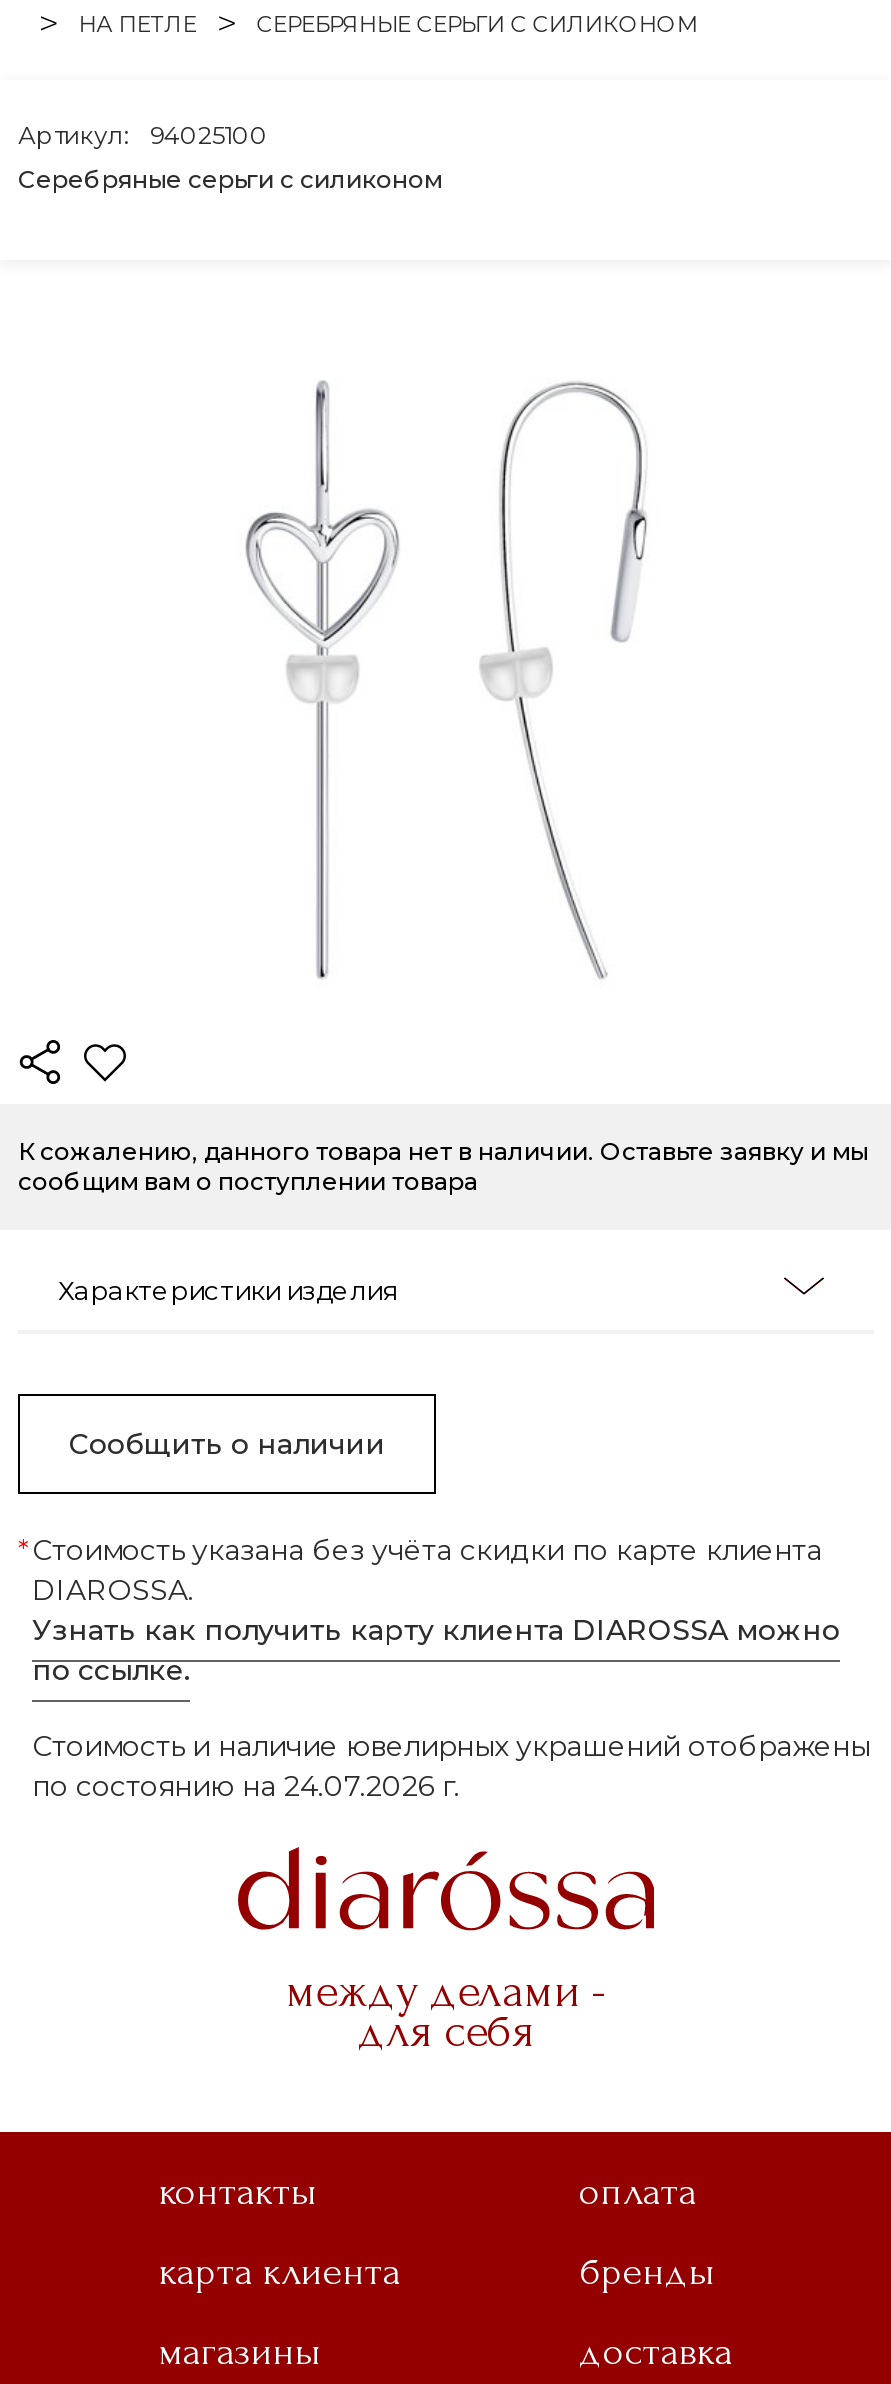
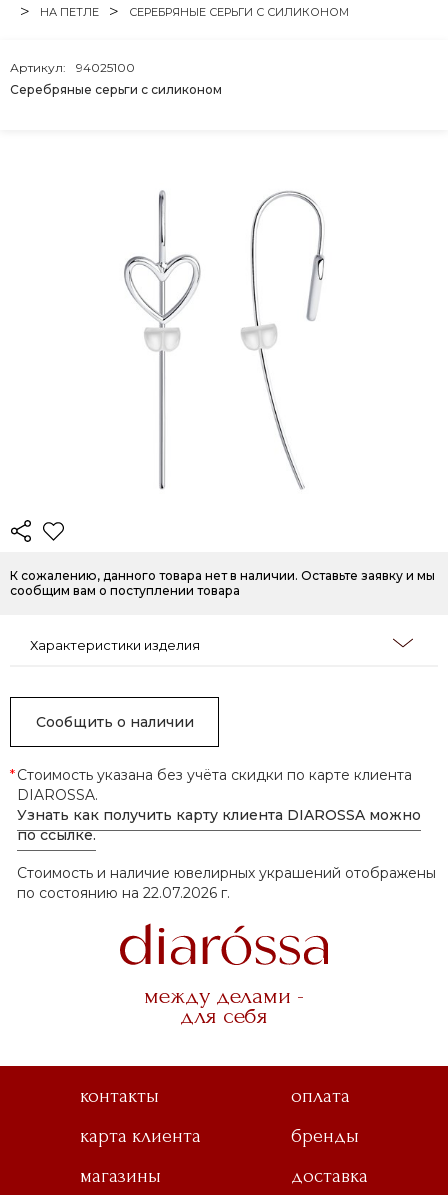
- по состоянию на 24.07.2026 г.
+ по состоянию на 22.07.2026 г.
